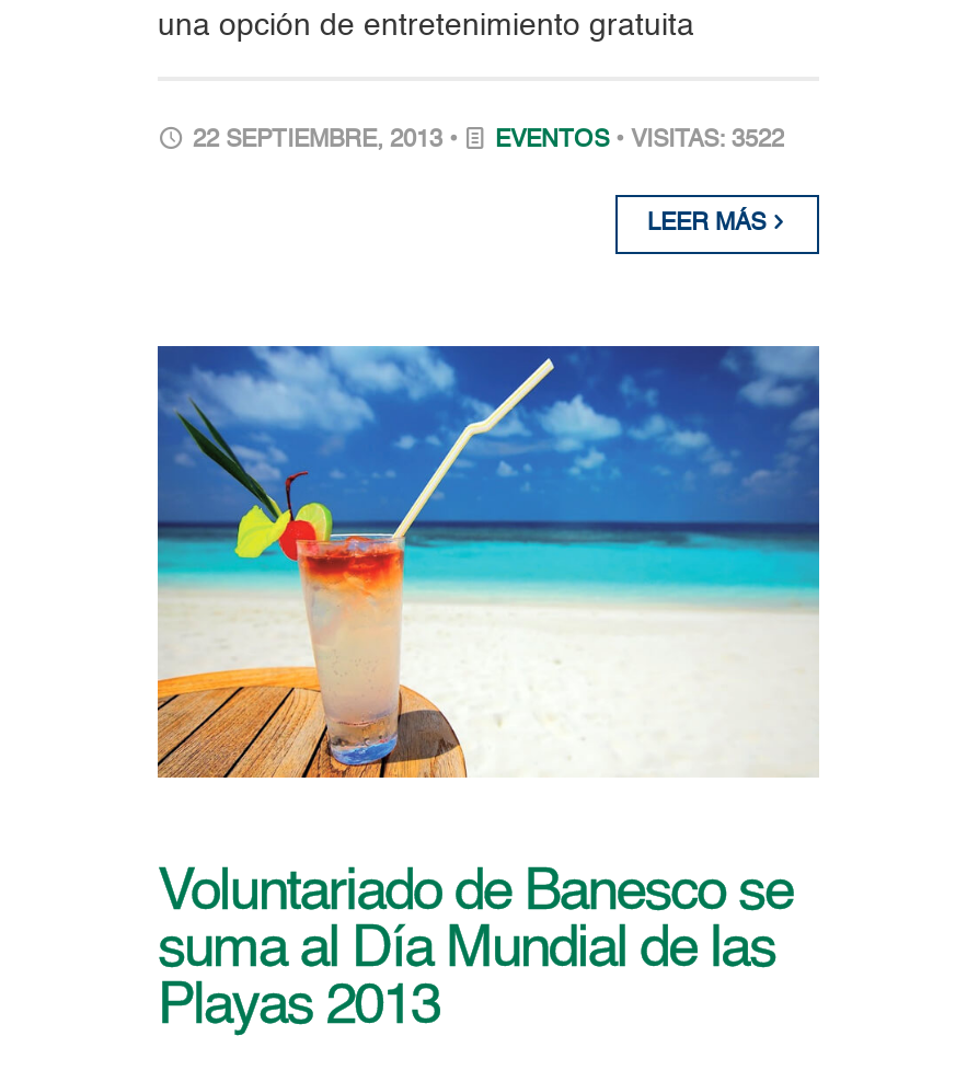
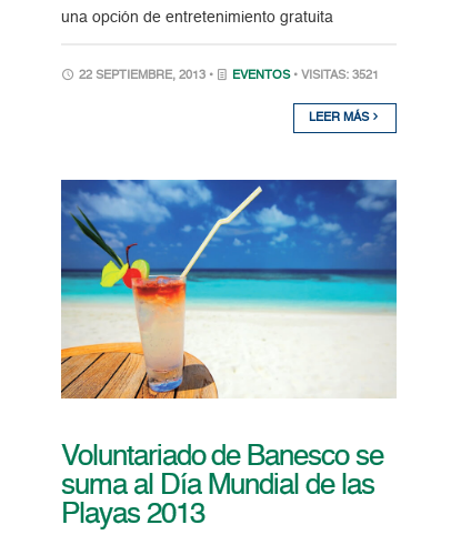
- EVENTOS • VISITAS: 3522
+ EVENTOS • VISITAS: 3521
